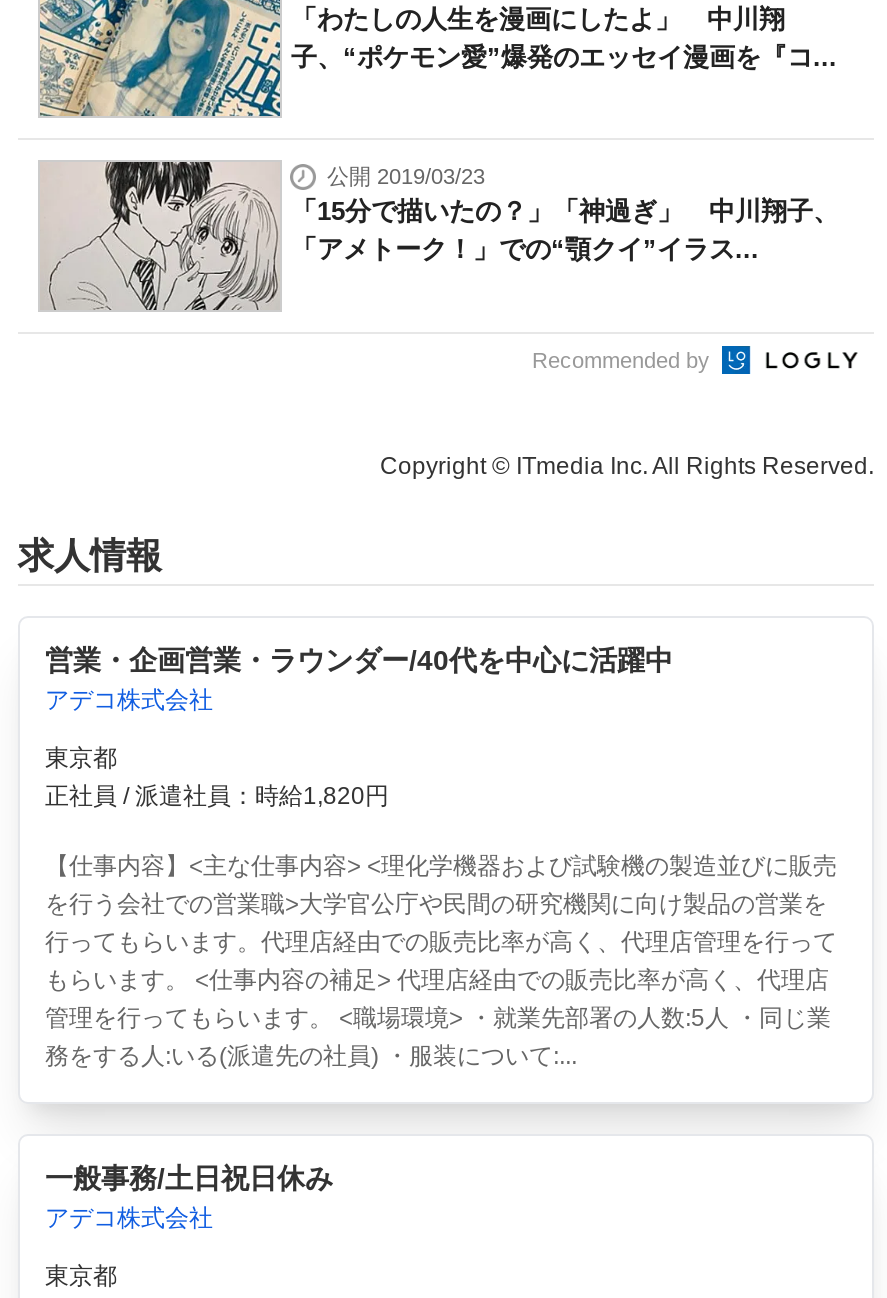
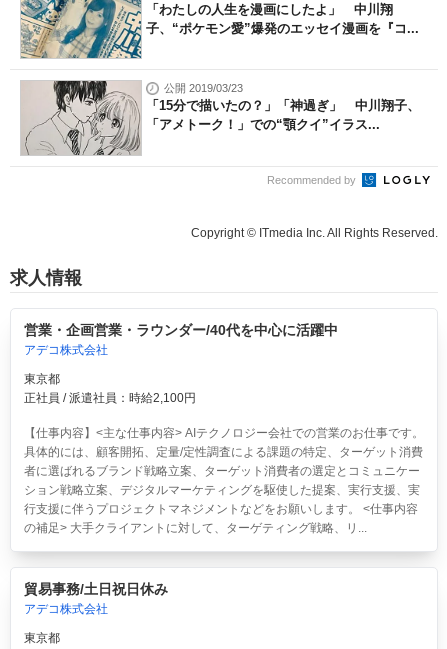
- 正社員 / 派遣社員：時給1,820円
+ 正社員 / 派遣社員：時給2,100円

- 【仕事内容】<主な仕事内容> <理化学機器および試験機の製造並びに販売
- を行う会社での営業職>大学官公庁や民間の研究機関に向け製品の営業を
- 行ってもらいます。代理店経由での販売比率が高く、代理店管理を行って
- もらいます。 <仕事内容の補足> 代理店経由での販売比率が高く、代理店
- 管理を行ってもらいます。 <職場環境> ・就業先部署の人数:5人 ・同じ業
- 務をする人:いる(派遣先の社員) ・服装について:...
+ 【仕事内容】<主な仕事内容> AIテクノロジー会社での営業のお仕事です。
+ 具体的には、顧客開拓、定量/定性調査による課題の特定、ターゲット消費
+ 者に選ばれるブランド戦略立案、ターゲット消費者の選定とコミュニケー
+ ション戦略立案、デジタルマーケティングを駆使した提案、実行支援、実
+ 行支援に伴うプロジェクトマネジメントなどをお願いします。 <仕事内容
+ の補足> 大手クライアントに対して、ターゲティング戦略、リ...

- 一般事務/土日祝日休み
+ 貿易事務/土日祝日休み
